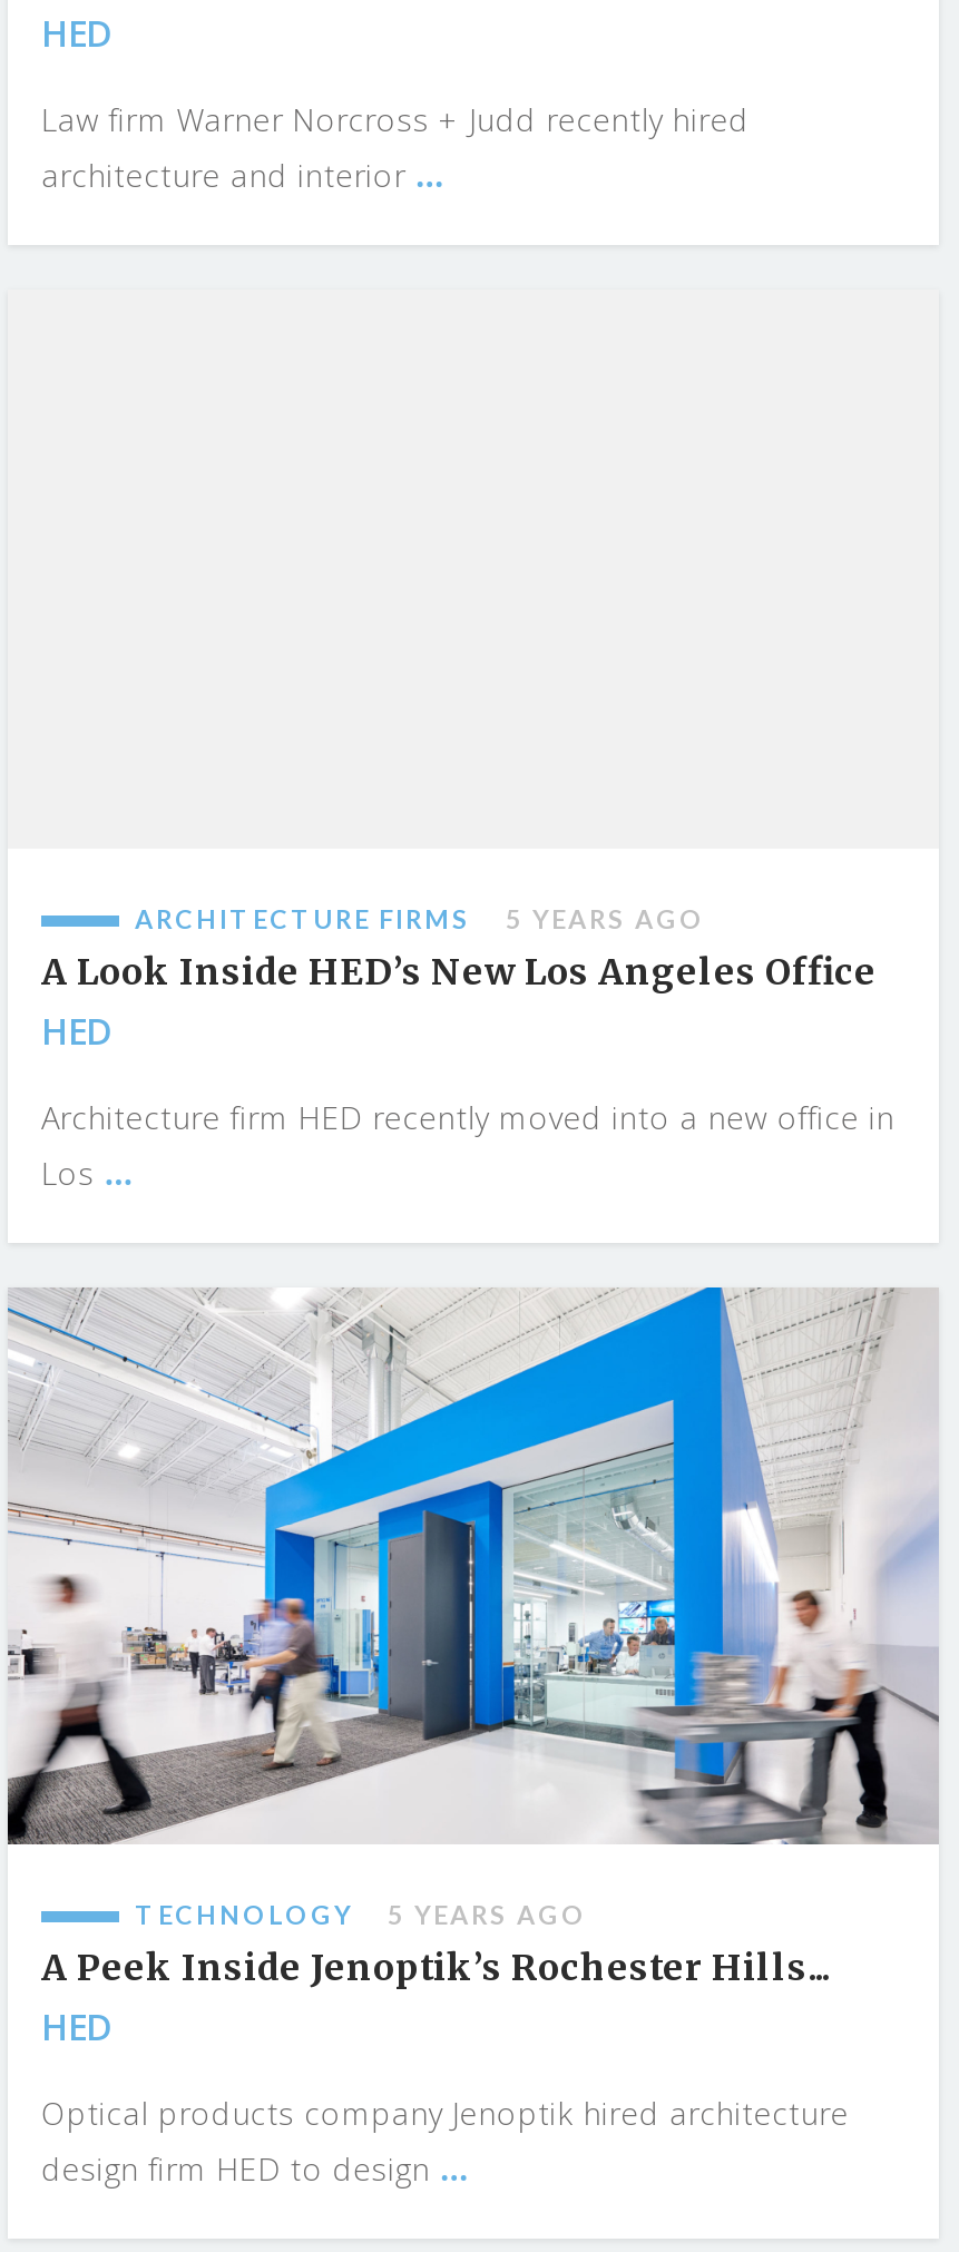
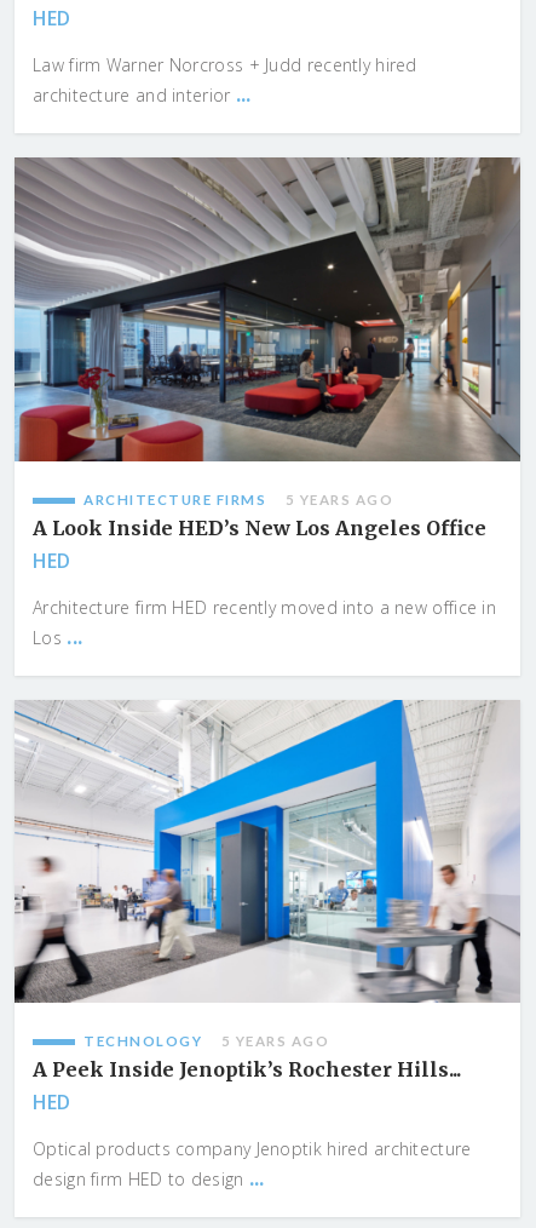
+ [image]
